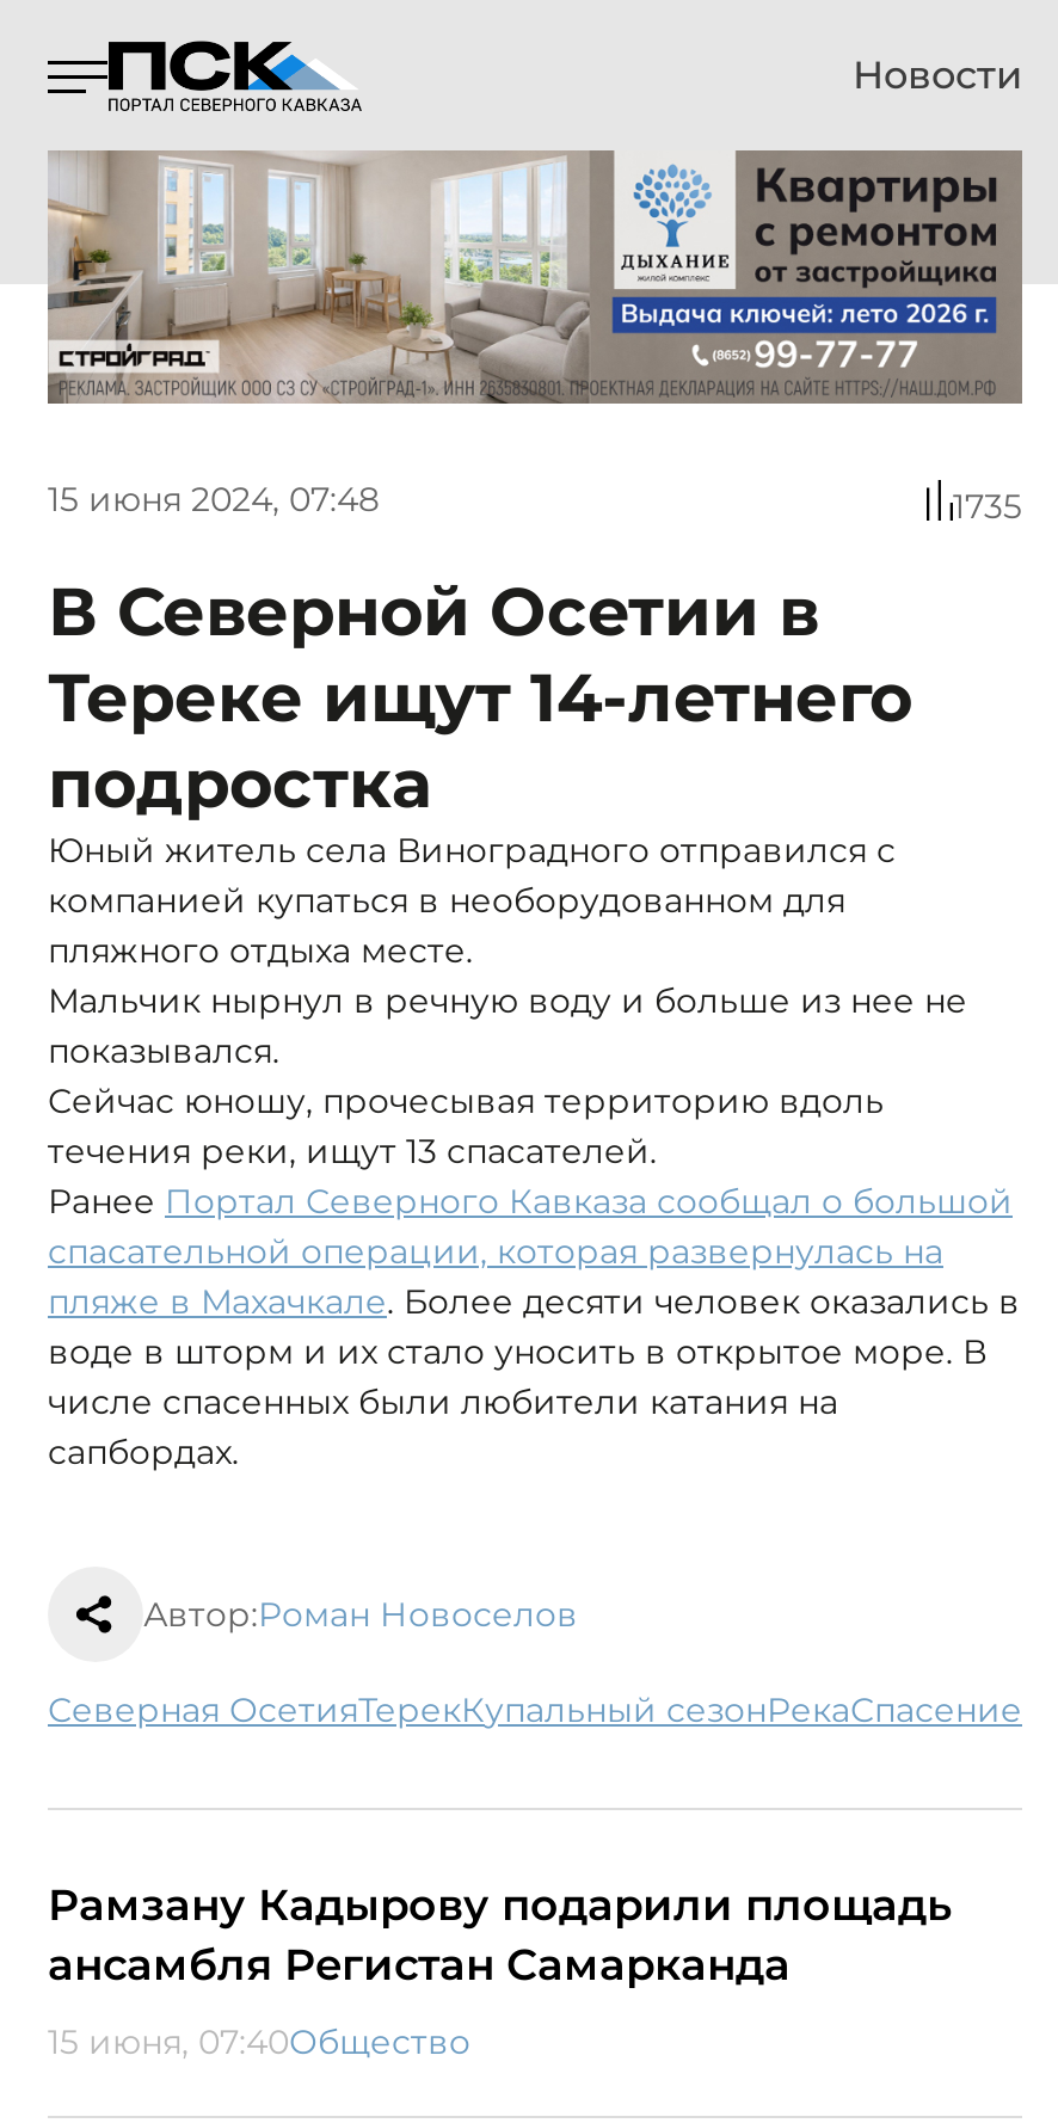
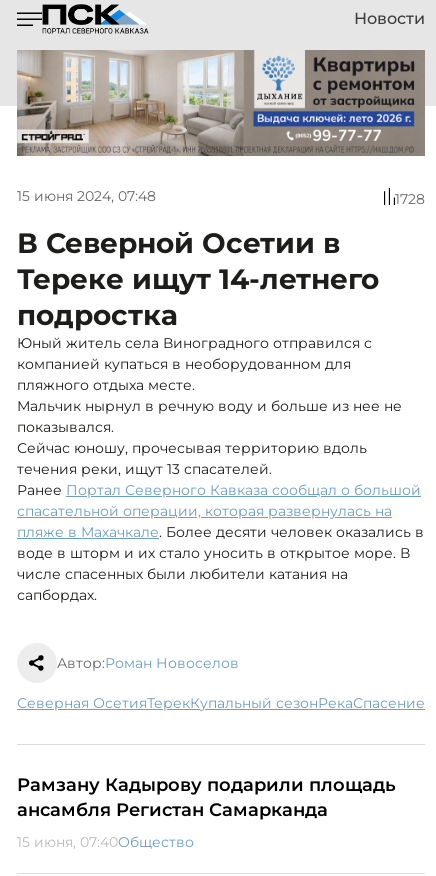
- 1735
+ 1728
